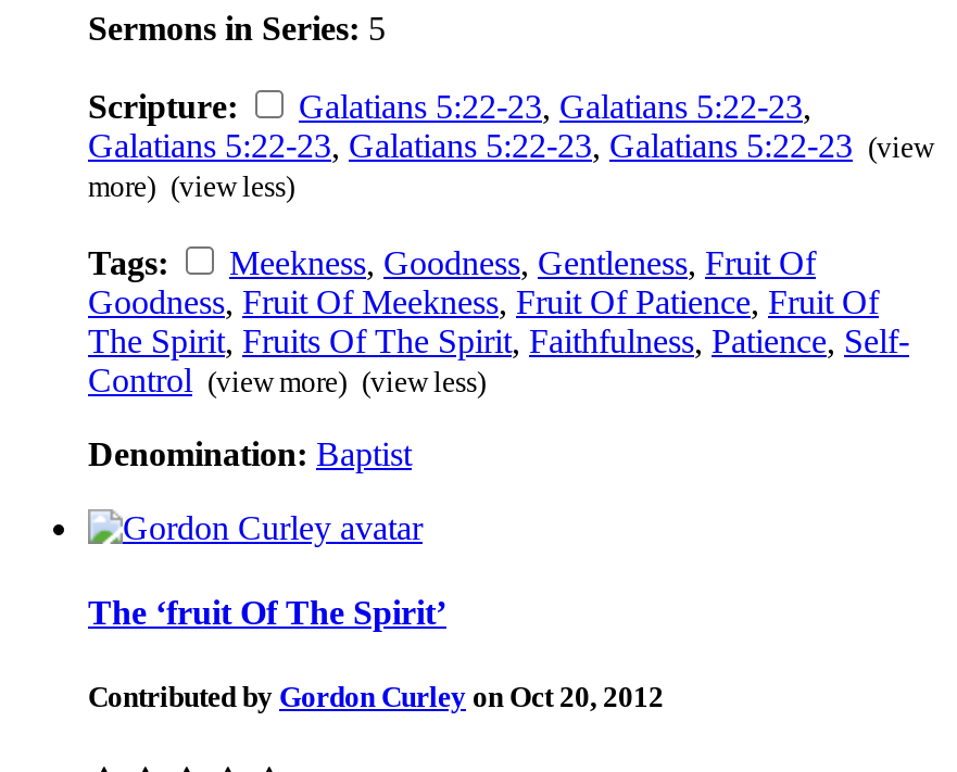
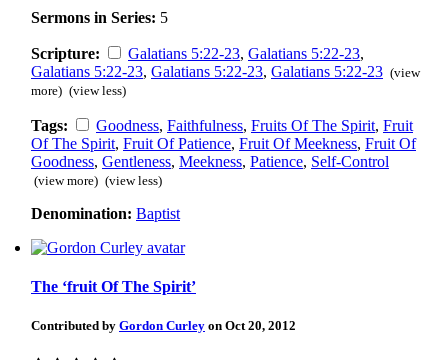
- Meekness, Goodness, Gentleness, Fruit Of
- Goodness, Fruit Of Meekness, Fruit Of Patience, Fruit Of
- The Spirit, Fruits Of The Spirit, Faithfulness, Patience, Self-
- Control (view more) (view less)
+ Goodness, Faithfulness, Fruits Of The Spirit, Fruit
+ Of The Spirit, Fruit Of Patience, Fruit Of Meekness, Fruit Of
+ Goodness, Gentleness, Meekness, Patience, Self-Control
+ (view more) (view less)
